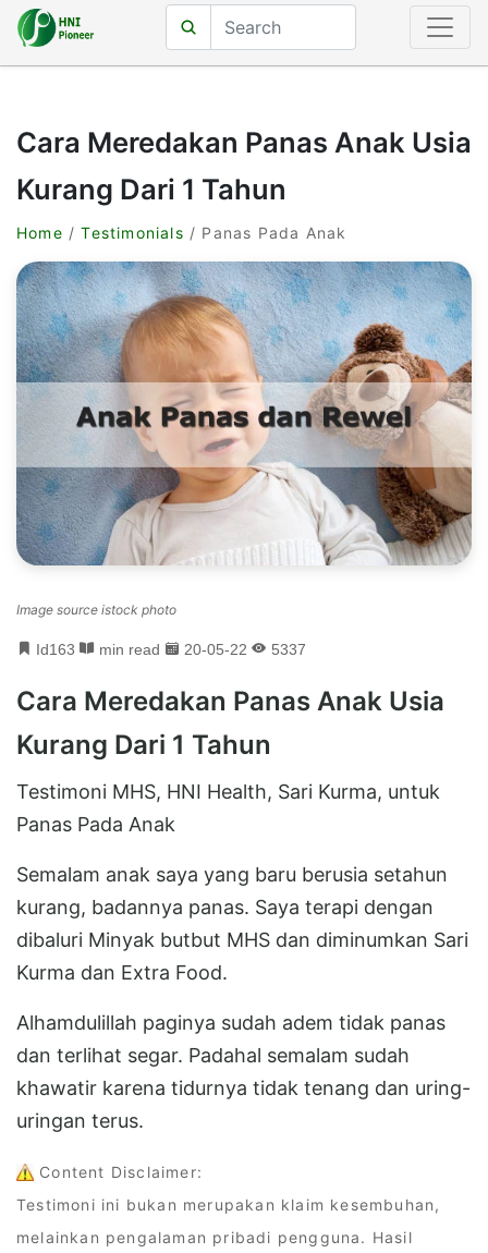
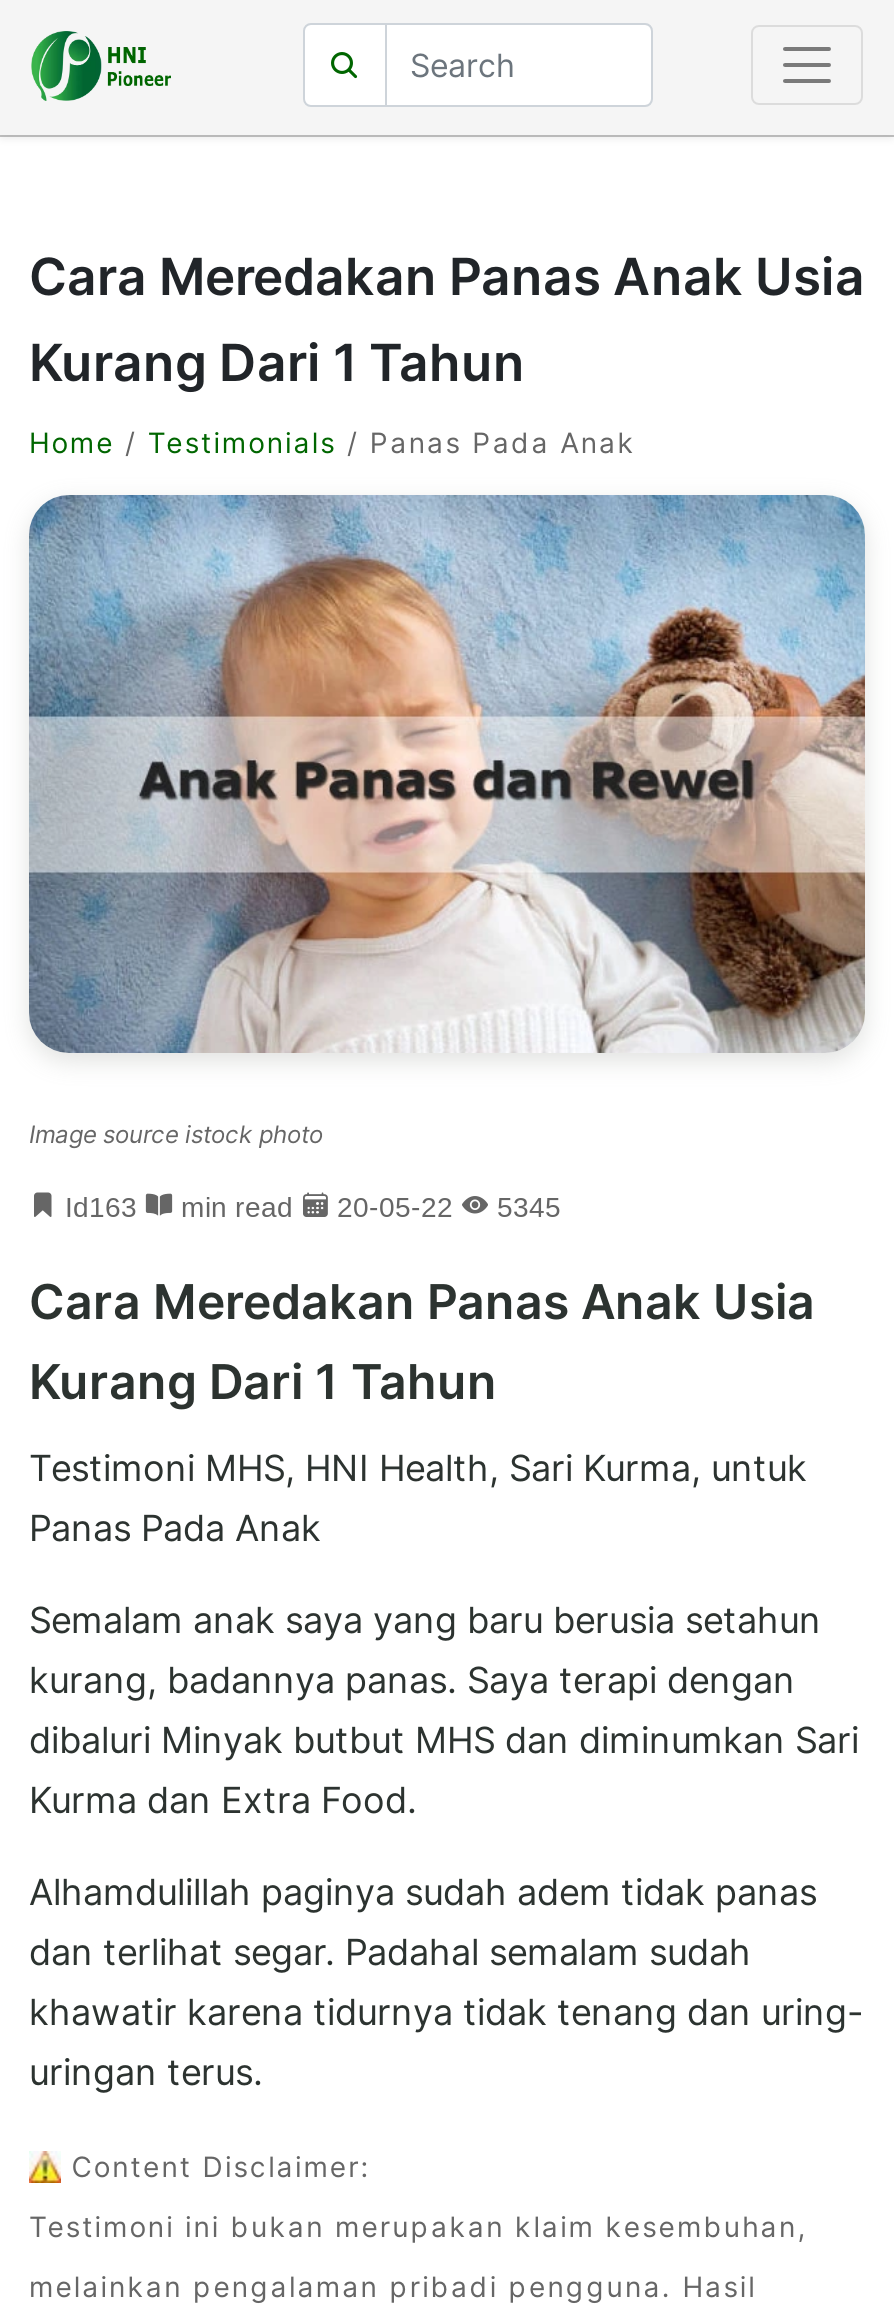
- Id163 min read 20-05-22 5337
+ Id163 min read 20-05-22 5345
